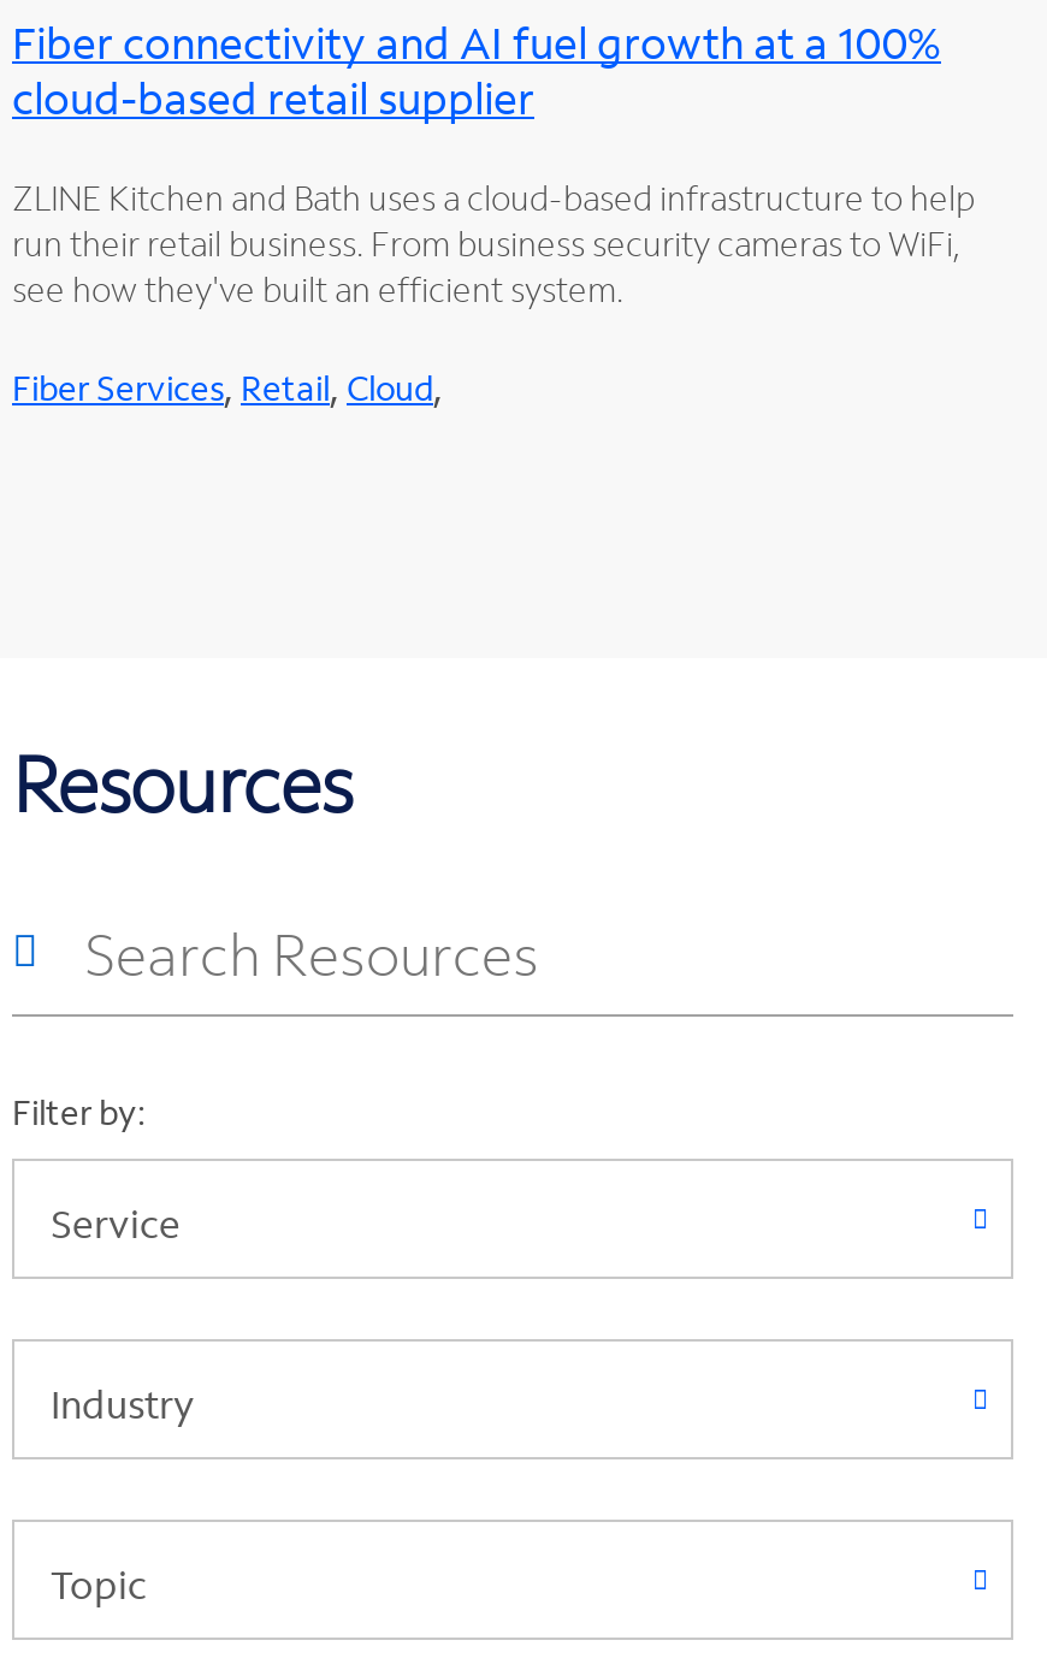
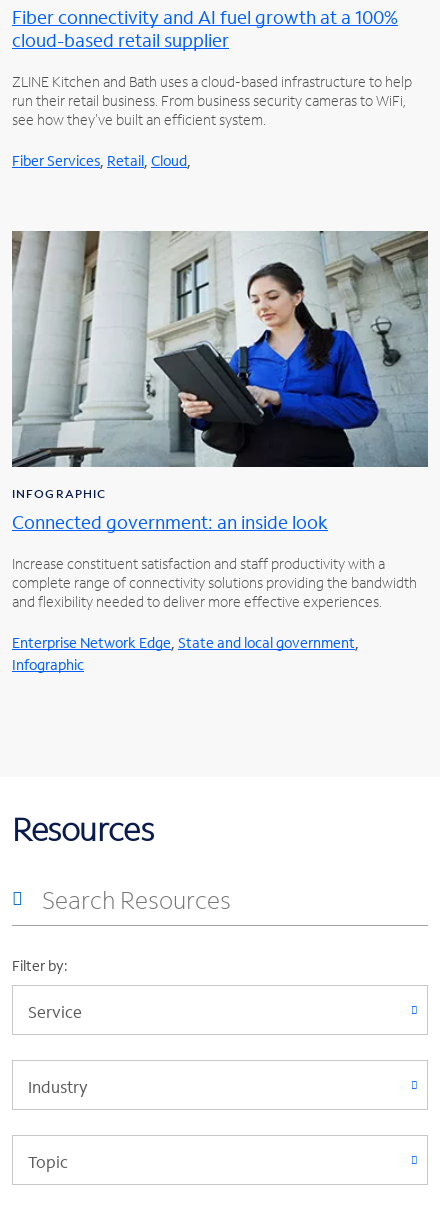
+ [image]
+ INFOGRAPHIC
+ Connected government: an inside look
+ Increase constituent satisfaction and staff productivity with a
+ complete range of connectivity solutions providing the bandwidth
+ and flexibility needed to deliver more effective experiences.
+ Enterprise Network Edge, State and local government,
+ Infographic
